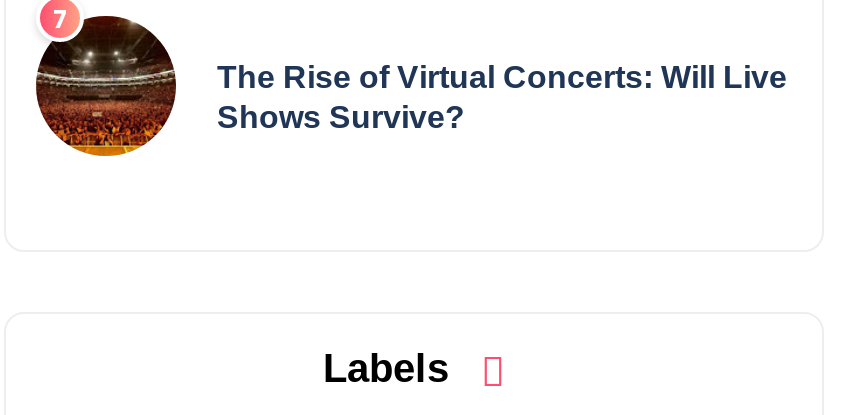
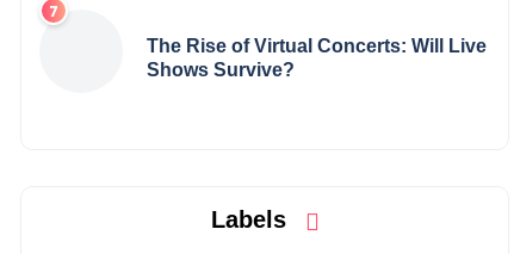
- [image]
